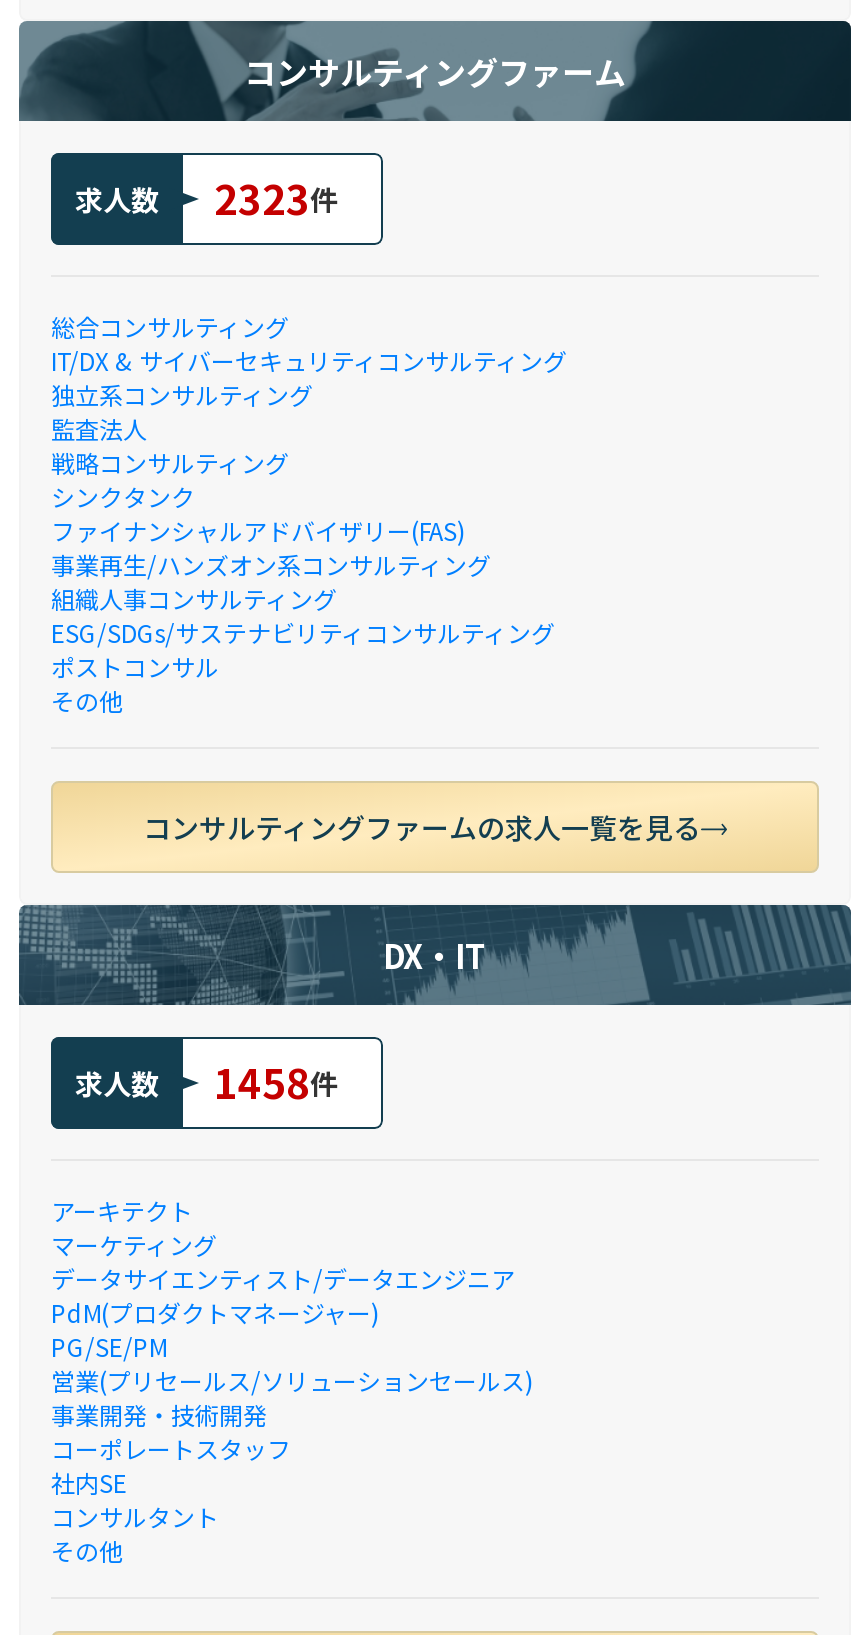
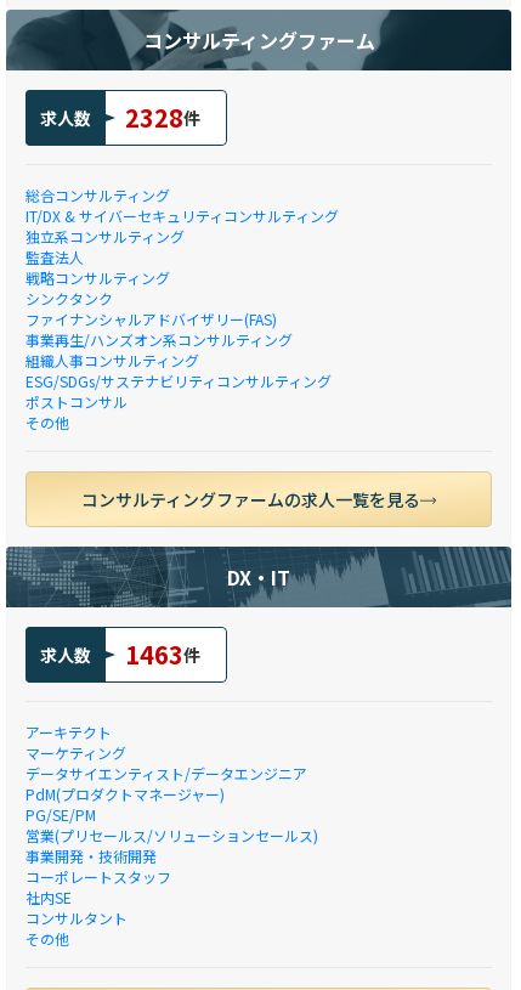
- 求人数 2323件
+ 求人数 2328件

- 求人数 1458件
+ 求人数 1463件
